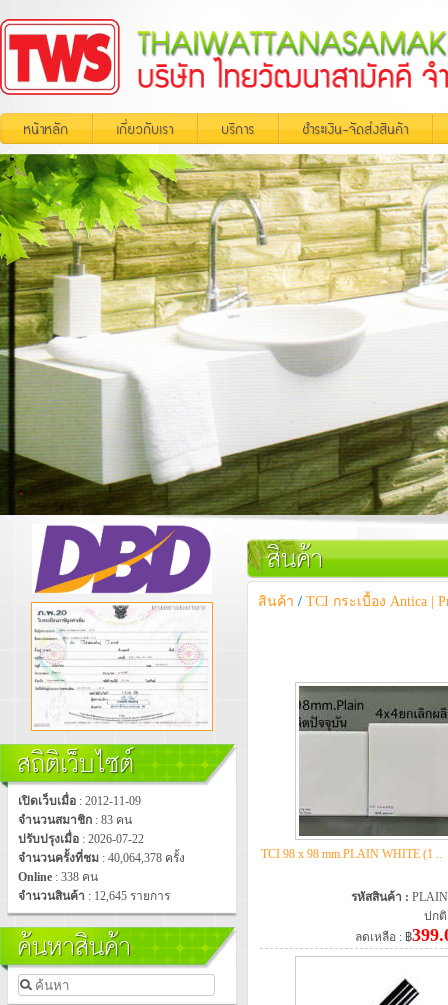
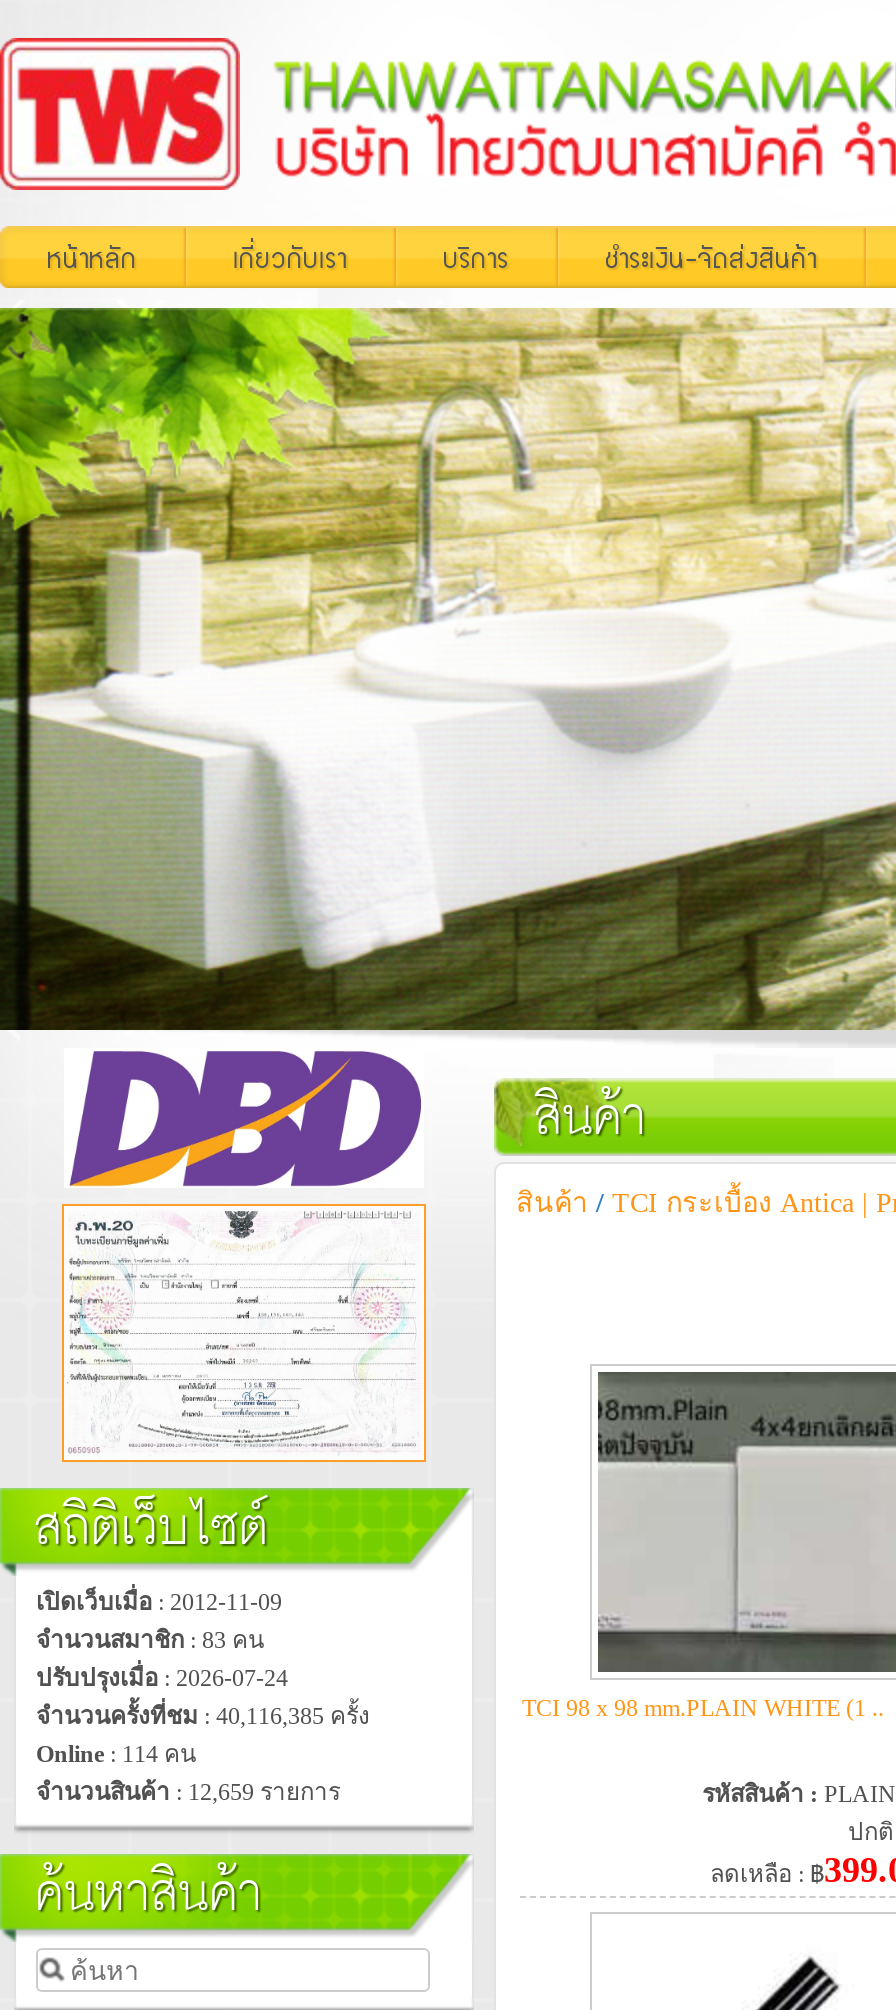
- ปรับปรุงเมื่อ: 2026-07-22
+ ปรับปรุงเมื่อ: 2026-07-24

- จำนวนครั้งที่ชม: 40,064,378 ครั้ง
+ จำนวนครั้งที่ชม: 40,116,385 ครั้ง

- Online: 338 คน
+ Online: 114 คน

- จำนวนสินค้า: 12,645 รายการ
+ จำนวนสินค้า: 12,659 รายการ
